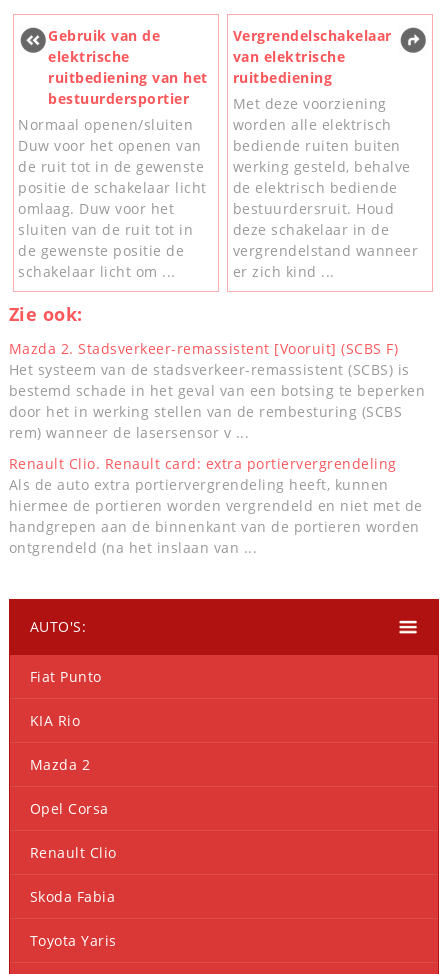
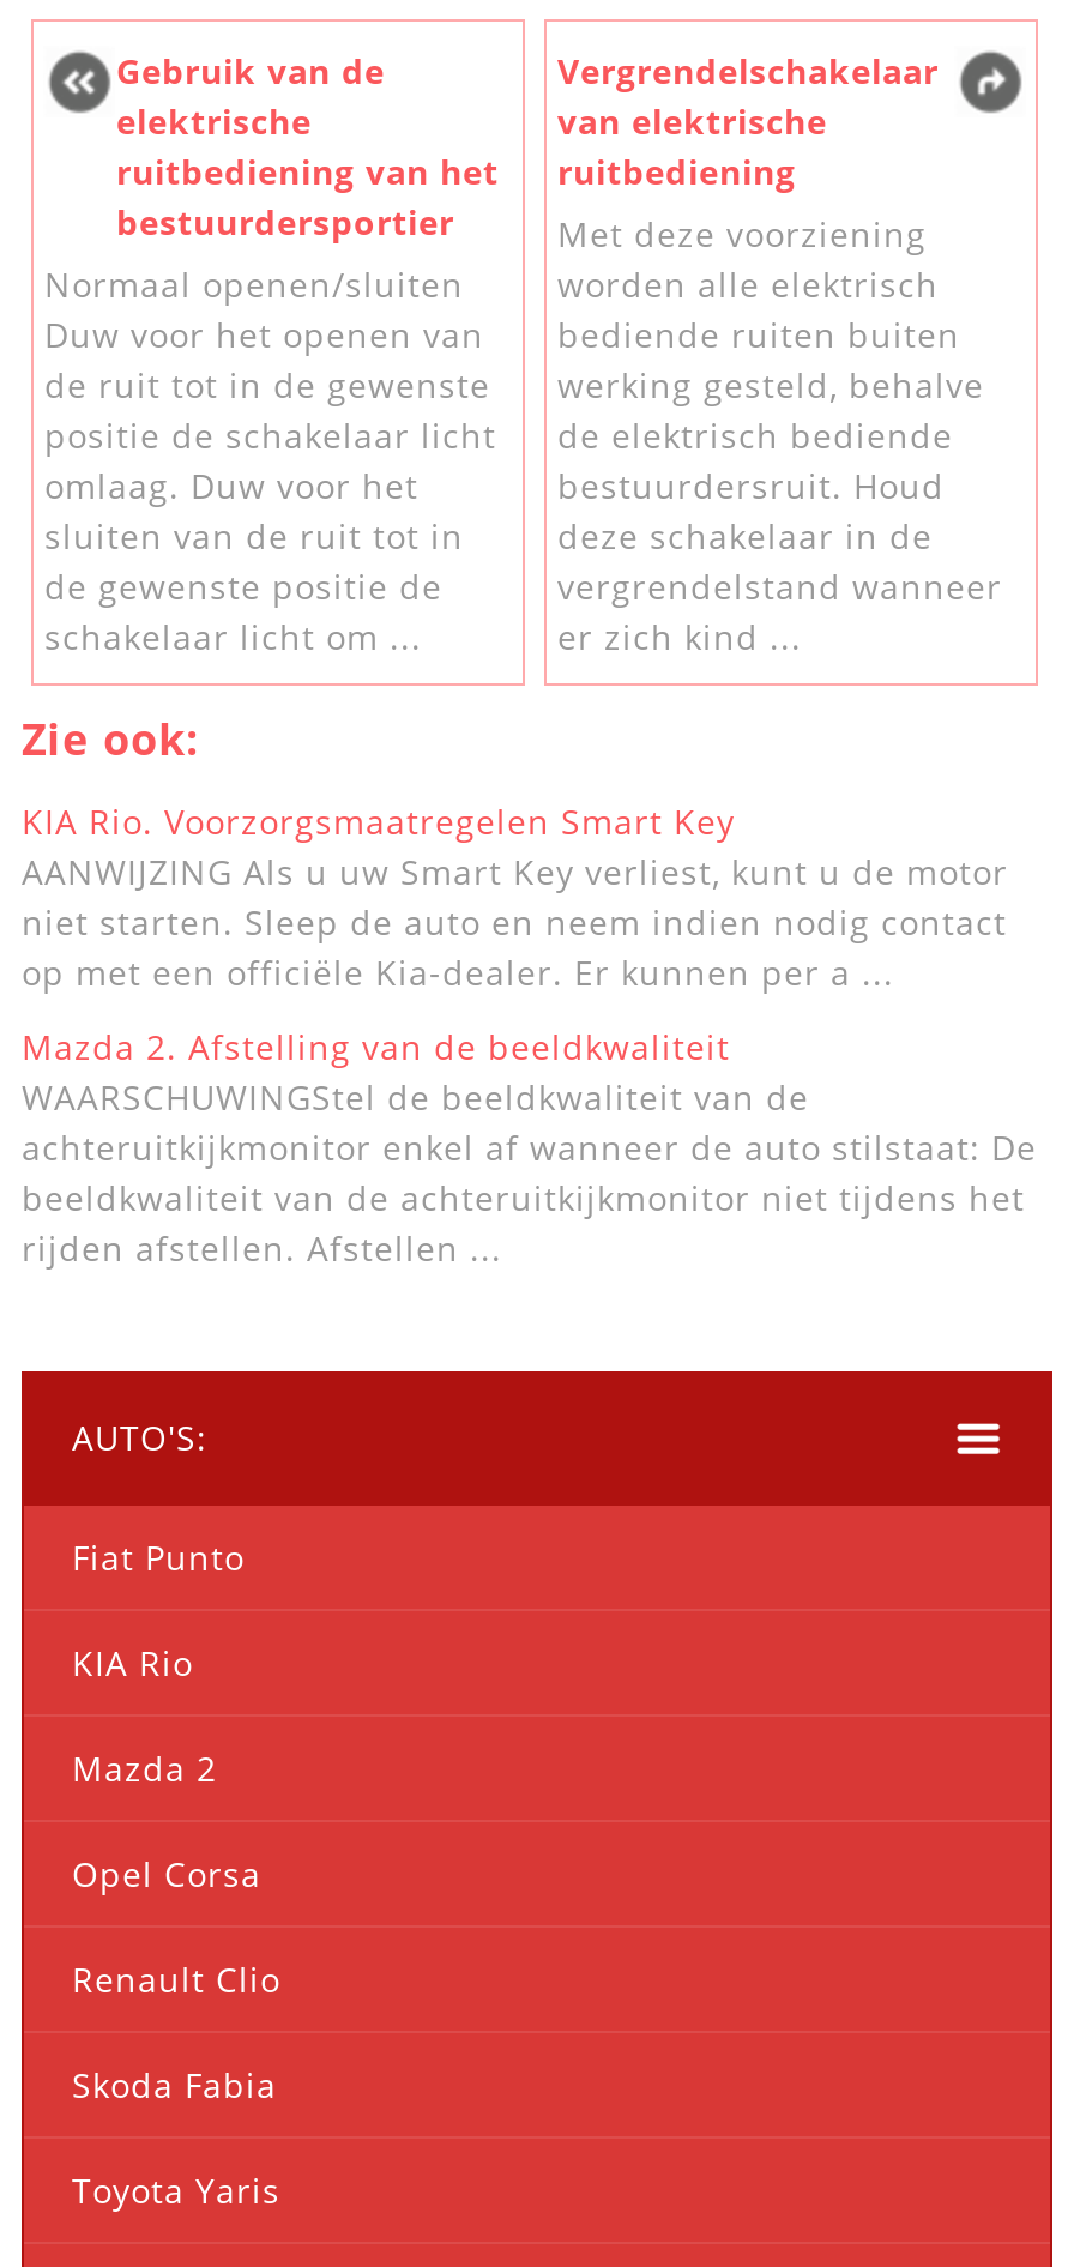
- Mazda 2. Stadsverkeer-remassistent [Vooruit] (SCBS F)
- Het systeem van de stadsverkeer-remassistent (SCBS) is
- bestemd schade in het geval van een botsing te beperken
- door het in werking stellen van de rembesturing (SCBS
- rem) wanneer de lasersensor v ...
+ KIA Rio. Voorzorgsmaatregelen Smart Key
+ AANWIJZING Als u uw Smart Key verliest, kunt u de motor
+ niet starten. Sleep de auto en neem indien nodig contact
+ op met een officiële Kia-dealer. Er kunnen per a ...

- Renault Clio. Renault card: extra portiervergrendeling
- Als de auto extra portiervergrendeling heeft, kunnen
- hiermee de portieren worden vergrendeld en niet met de
- handgrepen aan de binnenkant van de portieren worden
- ontgrendeld (na het inslaan van ...
+ Mazda 2. Afstelling van de beeldkwaliteit
+ WAARSCHUWINGStel de beeldkwaliteit van de
+ achteruitkijkmonitor enkel af wanneer de auto stilstaat: De
+ beeldkwaliteit van de achteruitkijkmonitor niet tijdens het
+ rijden afstellen. Afstellen ...
